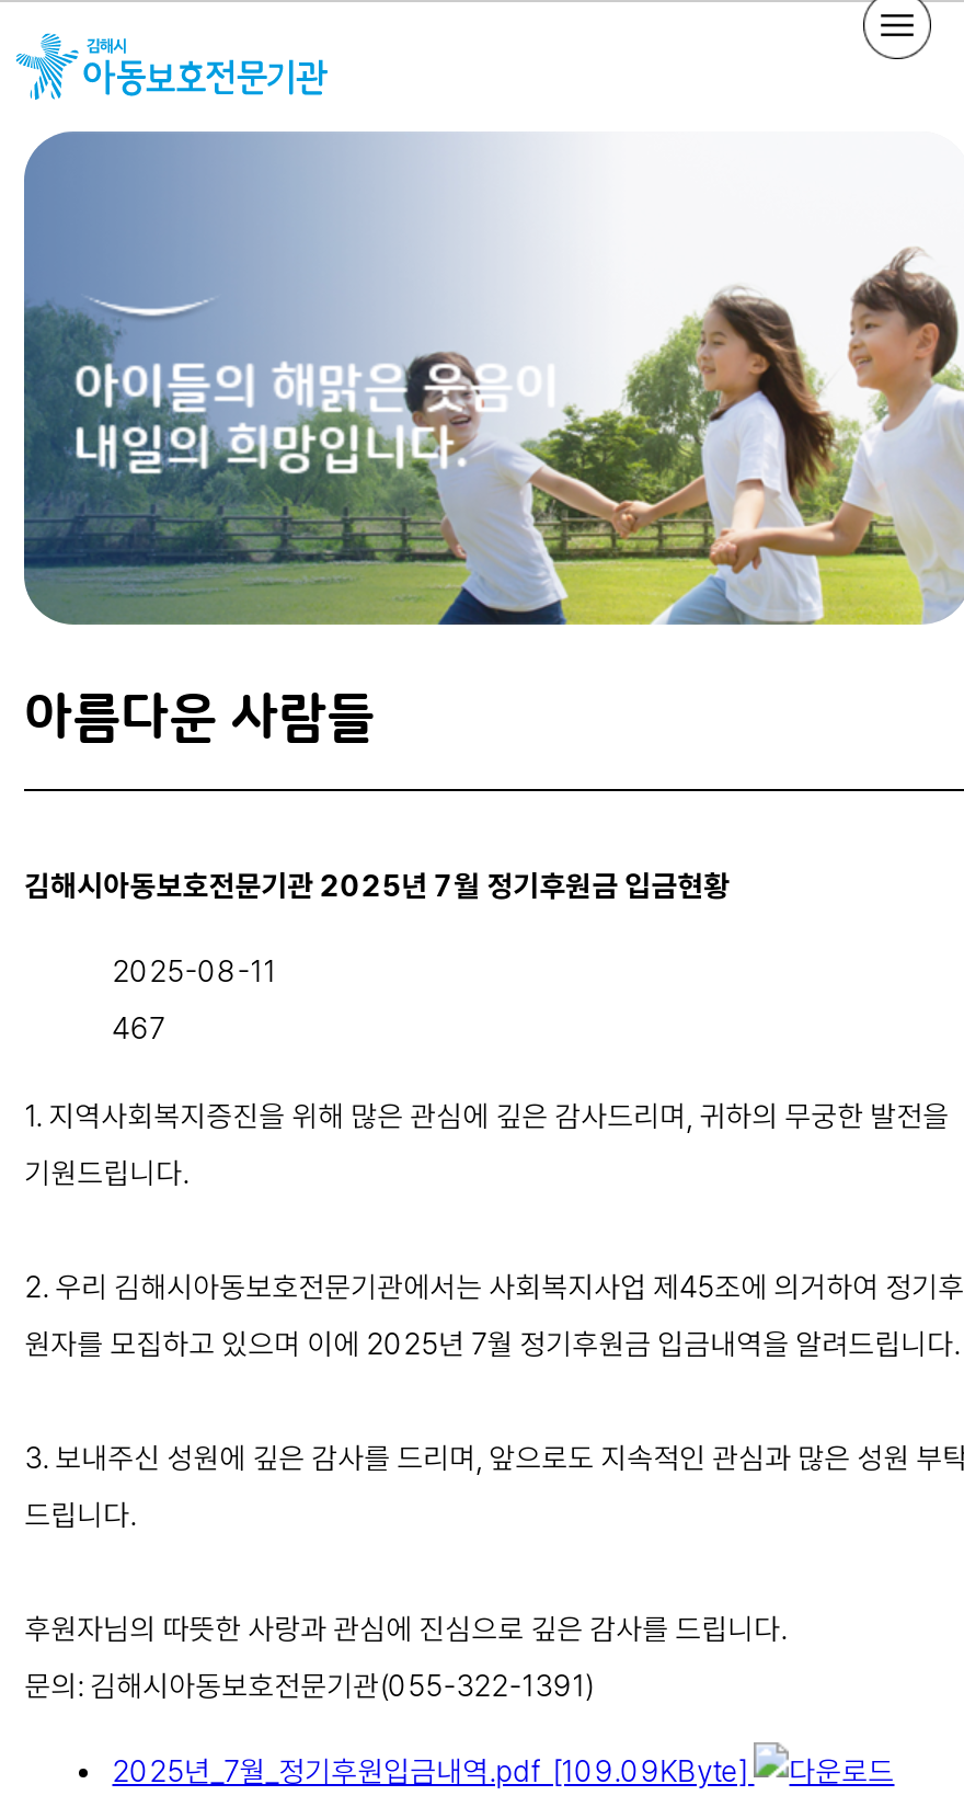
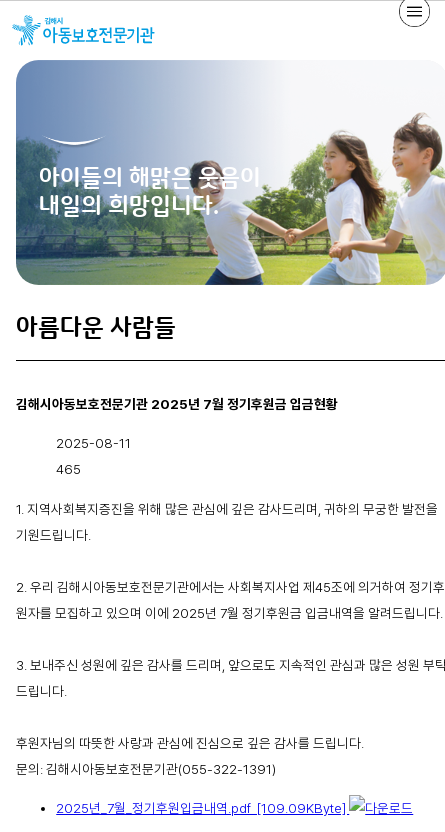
- 467
+ 465
